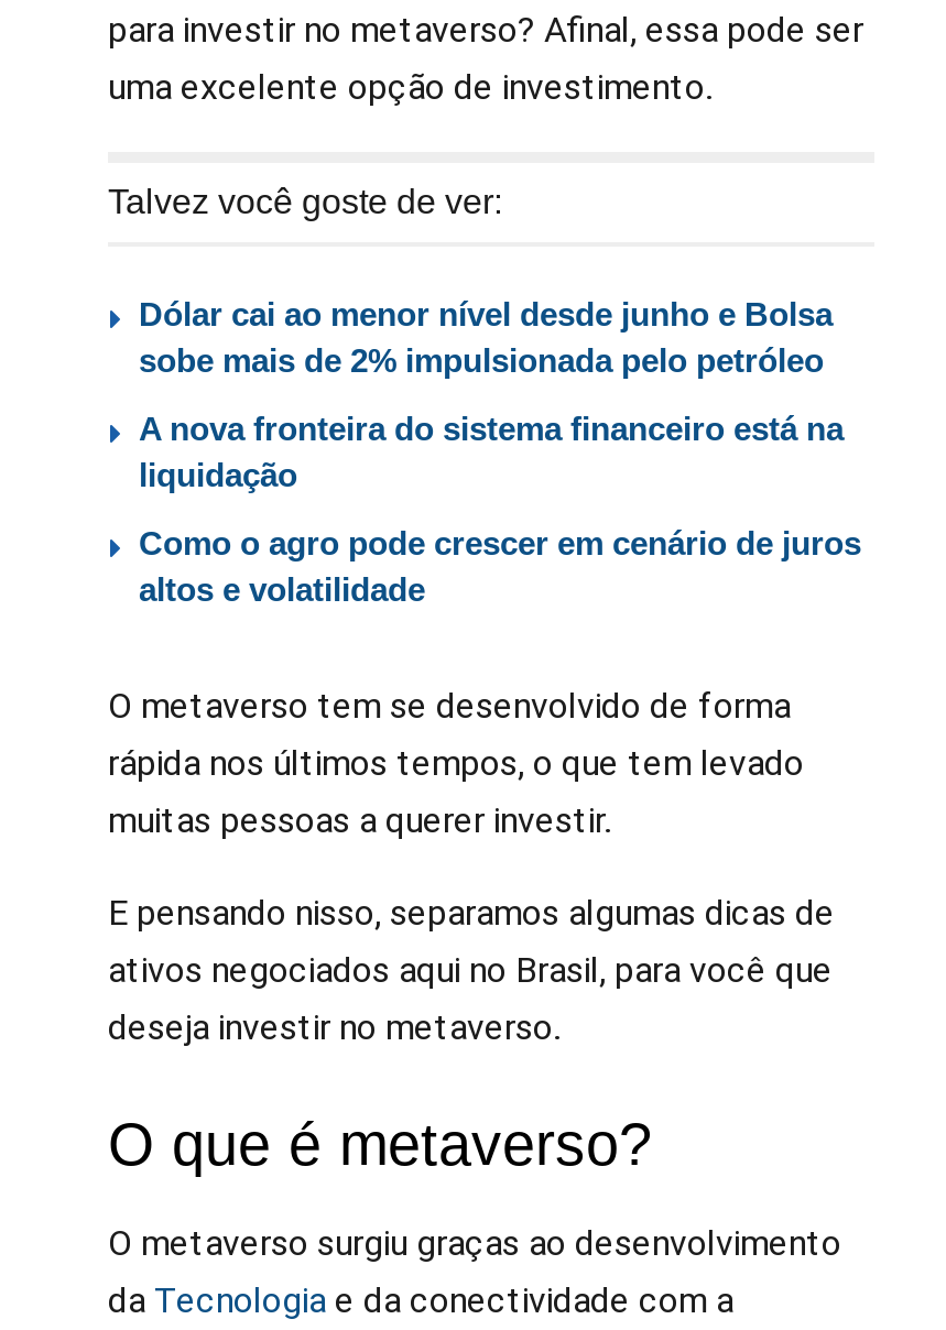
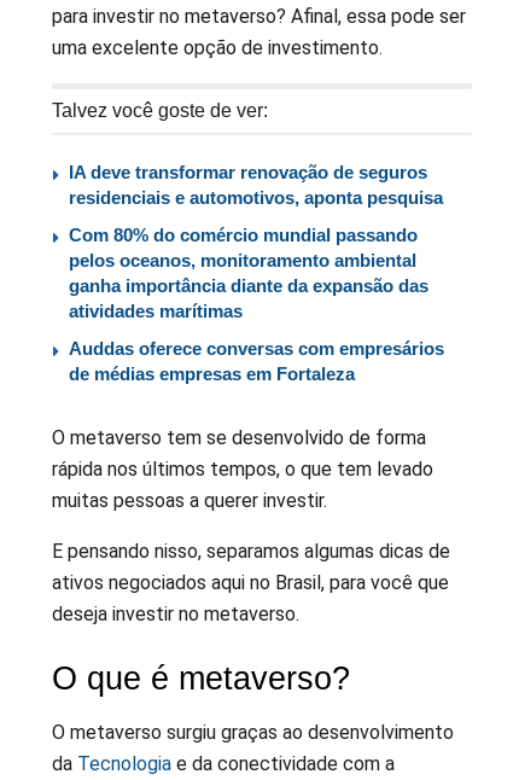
- Dólar cai ao menor nível desde junho e Bolsa
- sobe mais de 2% impulsionada pelo petróleo
+ IA deve transformar renovação de seguros
+ residenciais e automotivos, aponta pesquisa

- A nova fronteira do sistema financeiro está na
- liquidação
+ Com 80% do comércio mundial passando
+ pelos oceanos, monitoramento ambiental
+ ganha importância diante da expansão das
+ atividades marítimas

- Como o agro pode crescer em cenário de juros
- altos e volatilidade
+ Auddas oferece conversas com empresários
+ de médias empresas em Fortaleza
